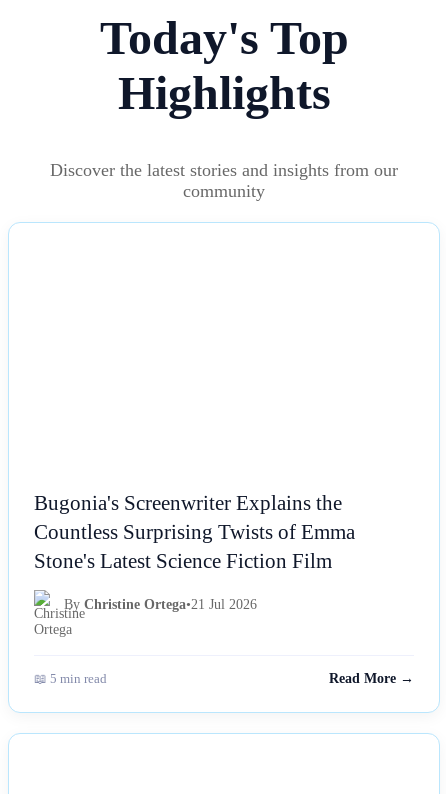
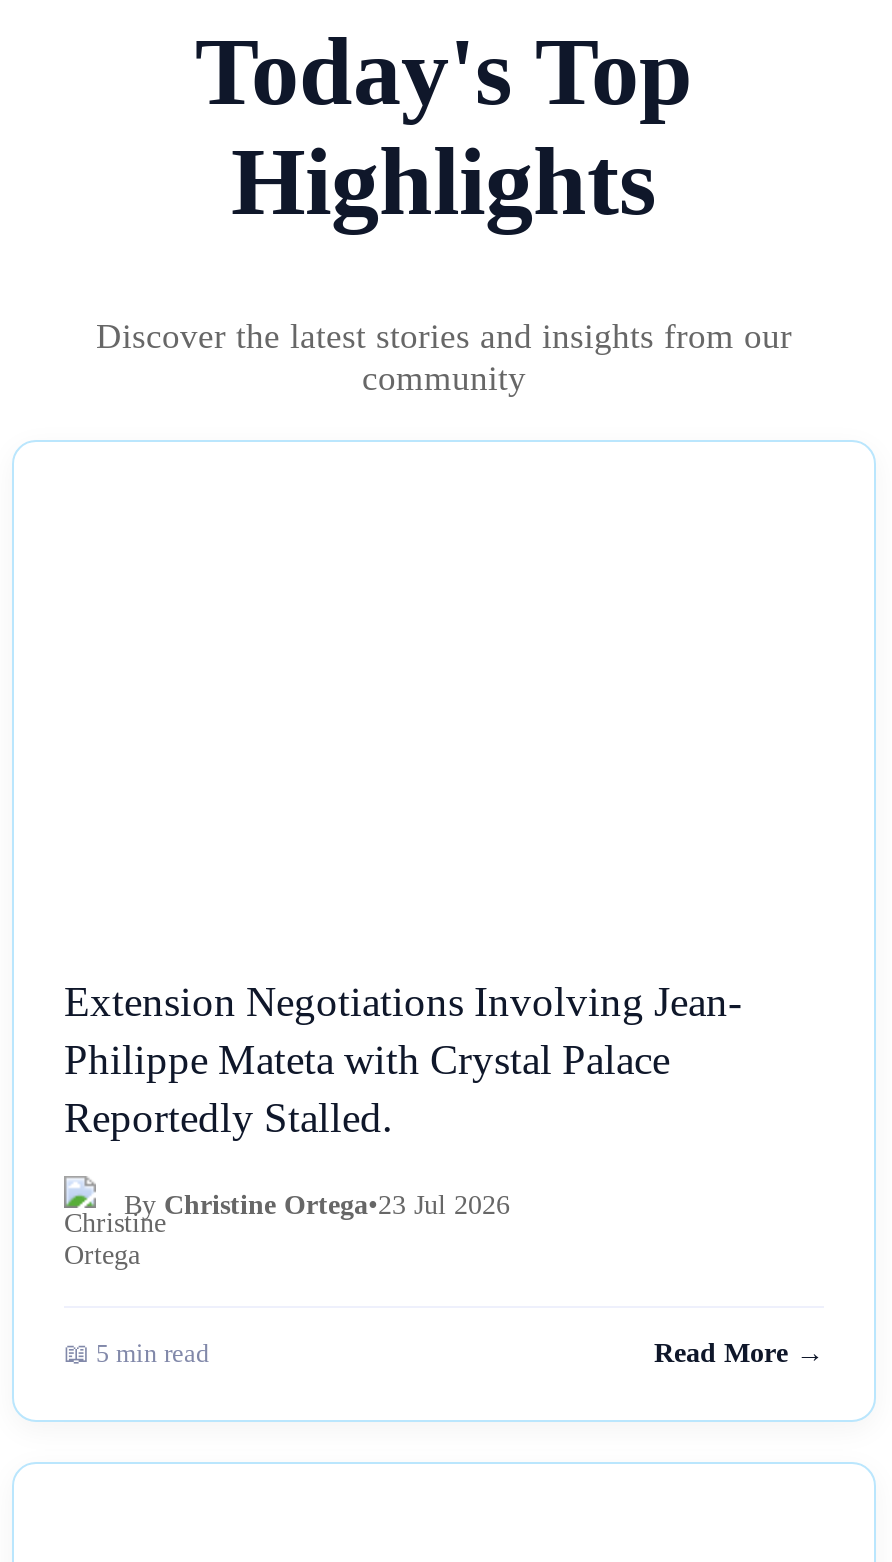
- Bugonia's Screenwriter Explains the
- Countless Surprising Twists of Emma
- Stone's Latest Science Fiction Film
+ Extension Negotiations Involving Jean-
+ Philippe Mateta with Crystal Palace
+ Reportedly Stalled.

- By Christine Ortega•21 Jul 2026
+ By Christine Ortega•23 Jul 2026
